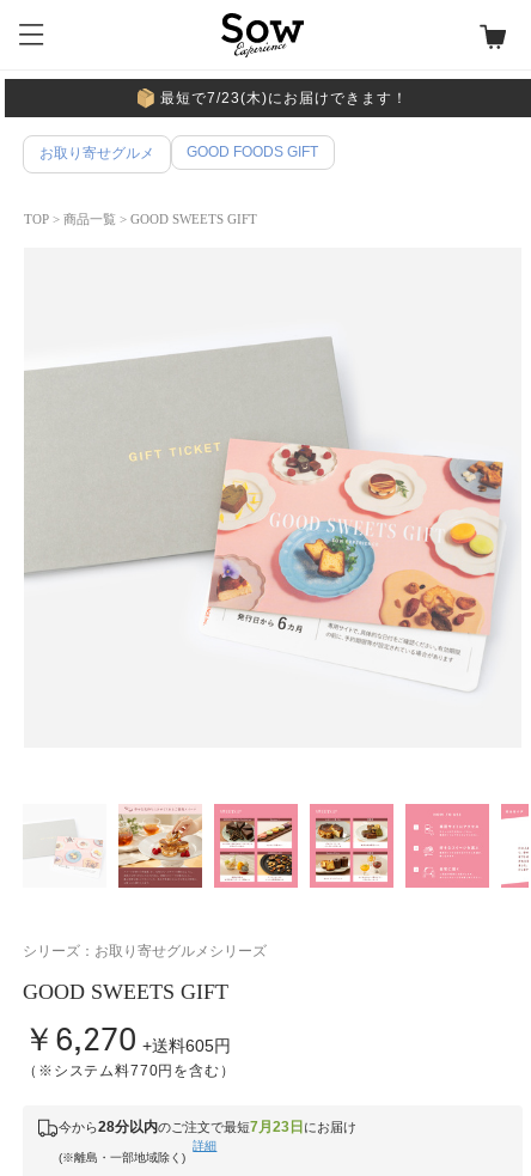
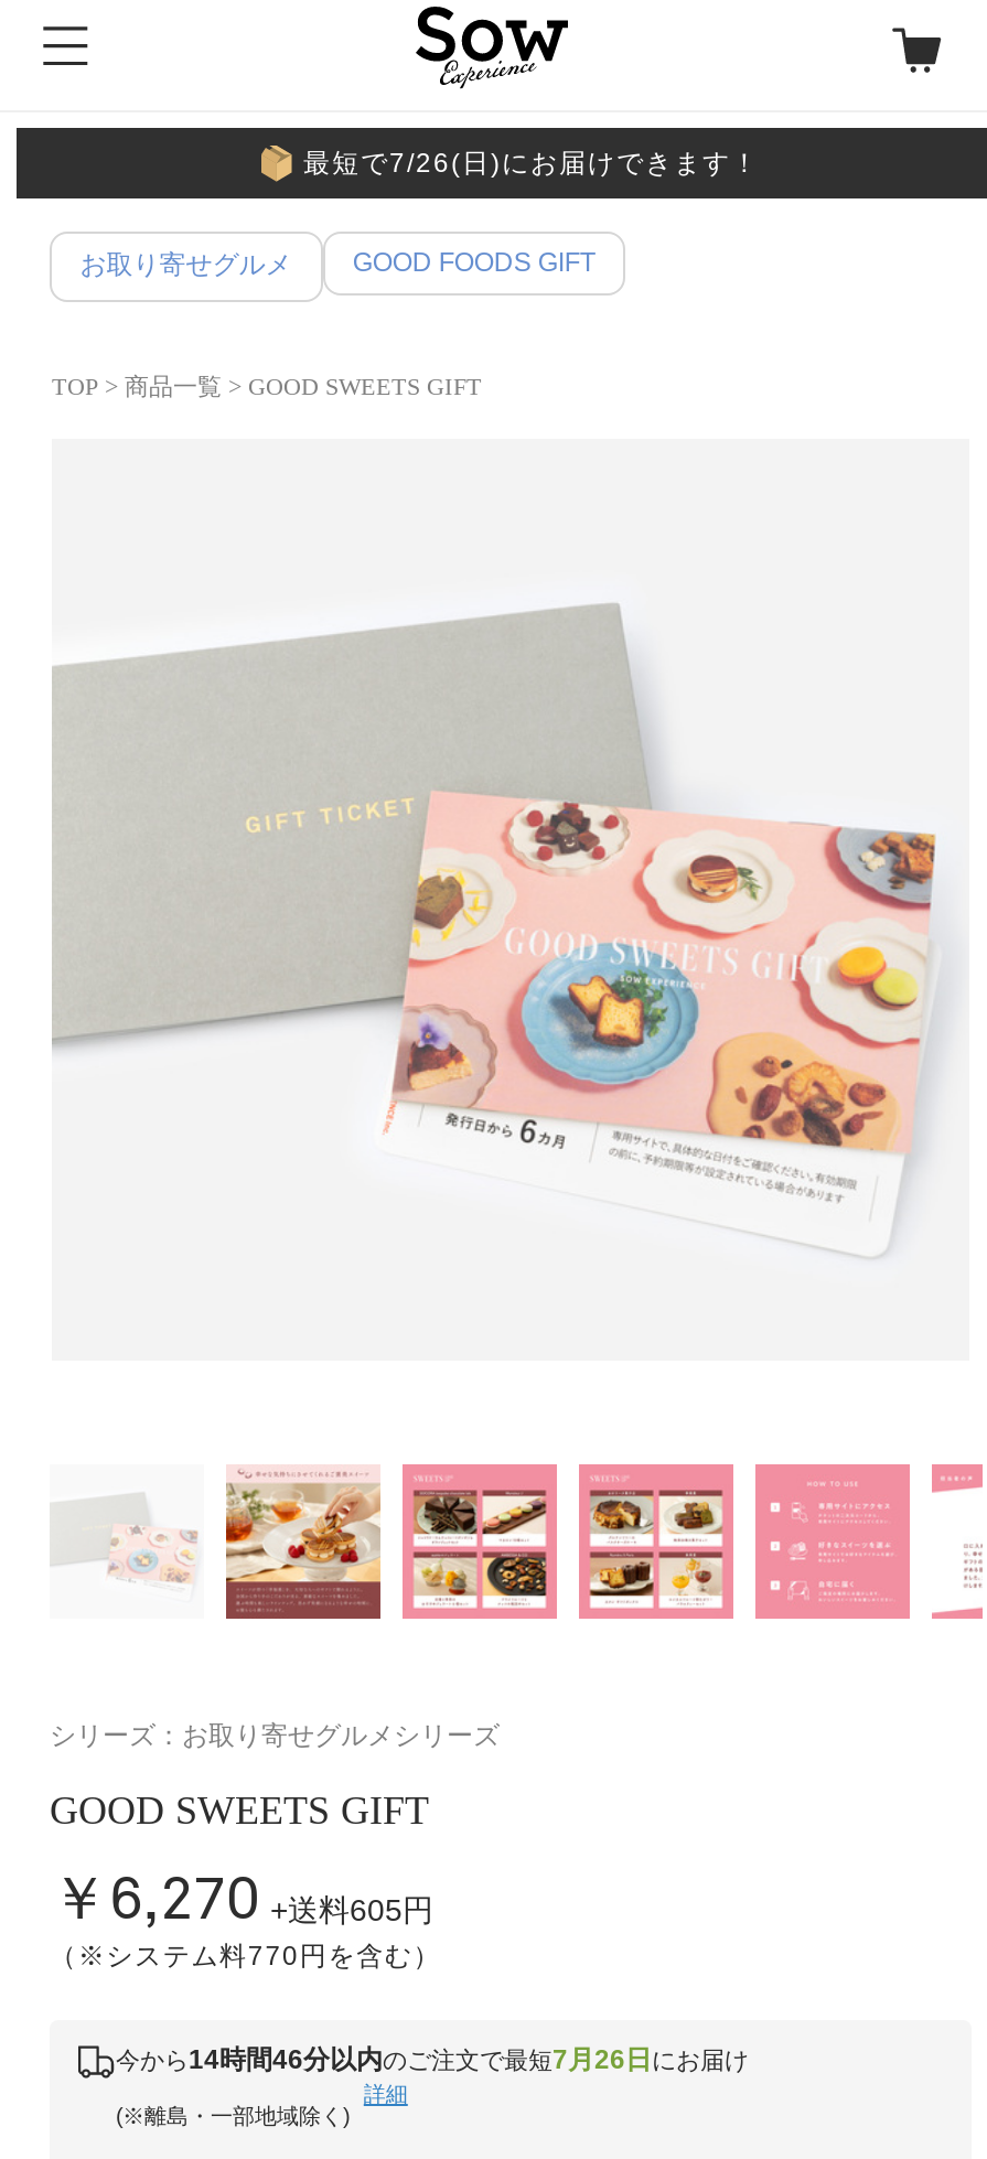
- 最短で7/23(木)にお届けできます！
+ 最短で7/26(日)にお届けできます！

- 今から28分以内のご注文で最短7月23日にお届け
+ 今から14時間46分以内のご注文で最短7月26日にお届け
